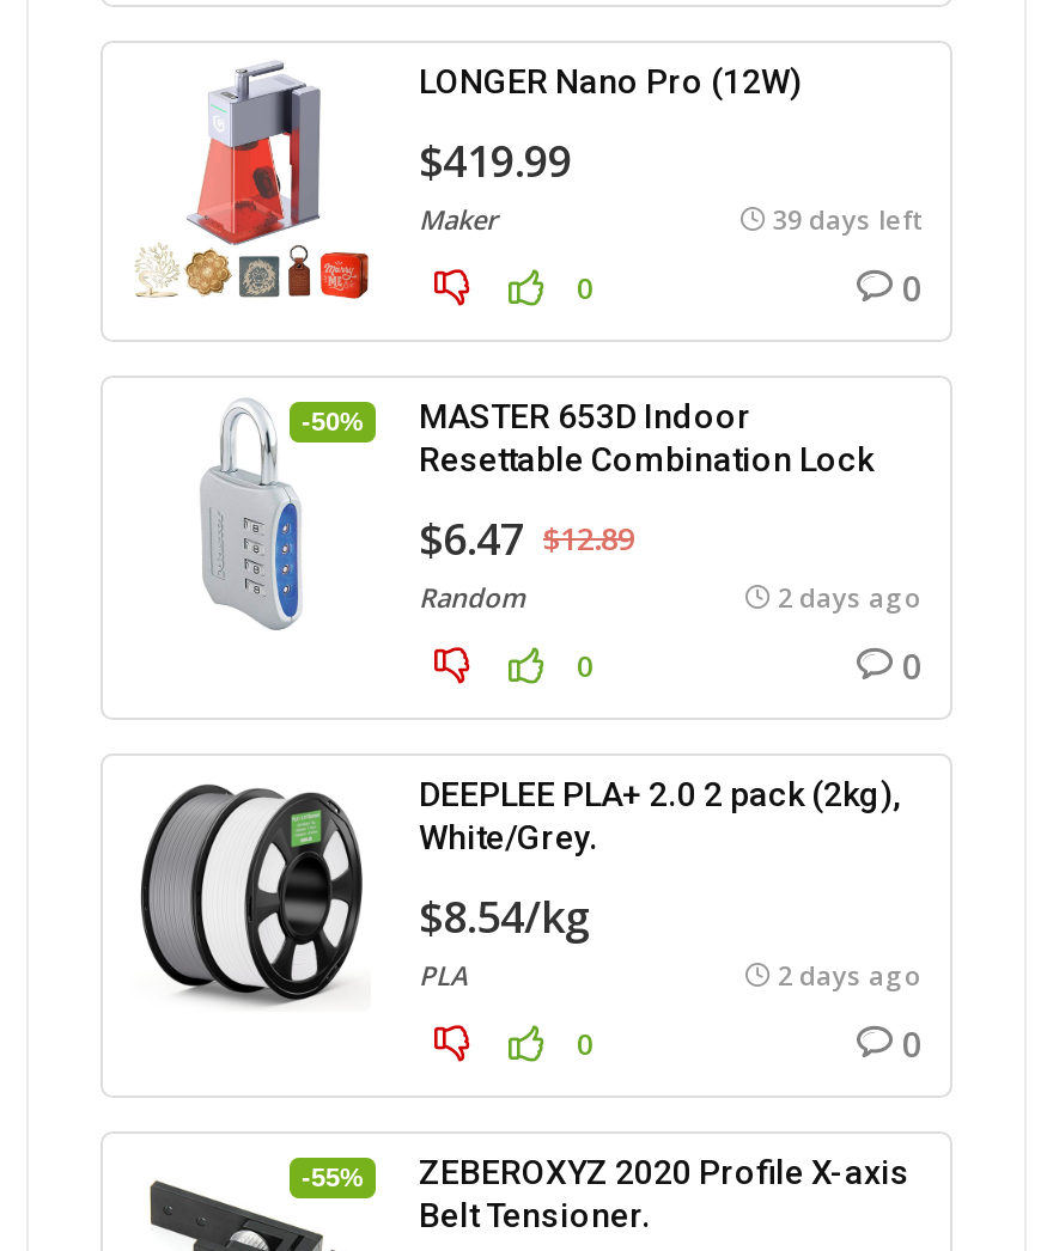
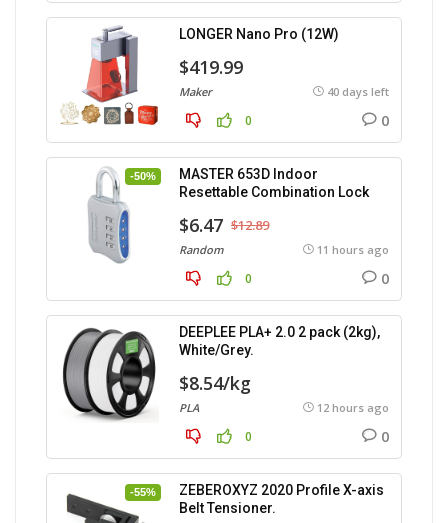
- 39 days left
+ 40 days left

- 2 days ago
+ 11 hours ago

- 2 days ago
+ 12 hours ago
